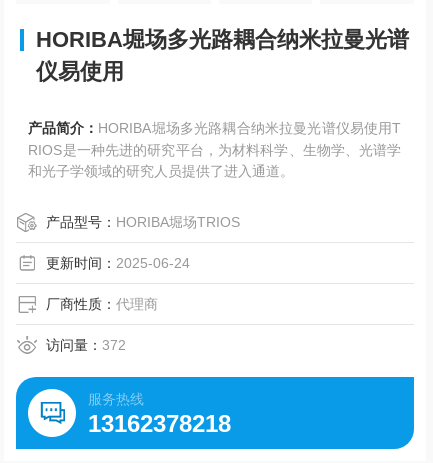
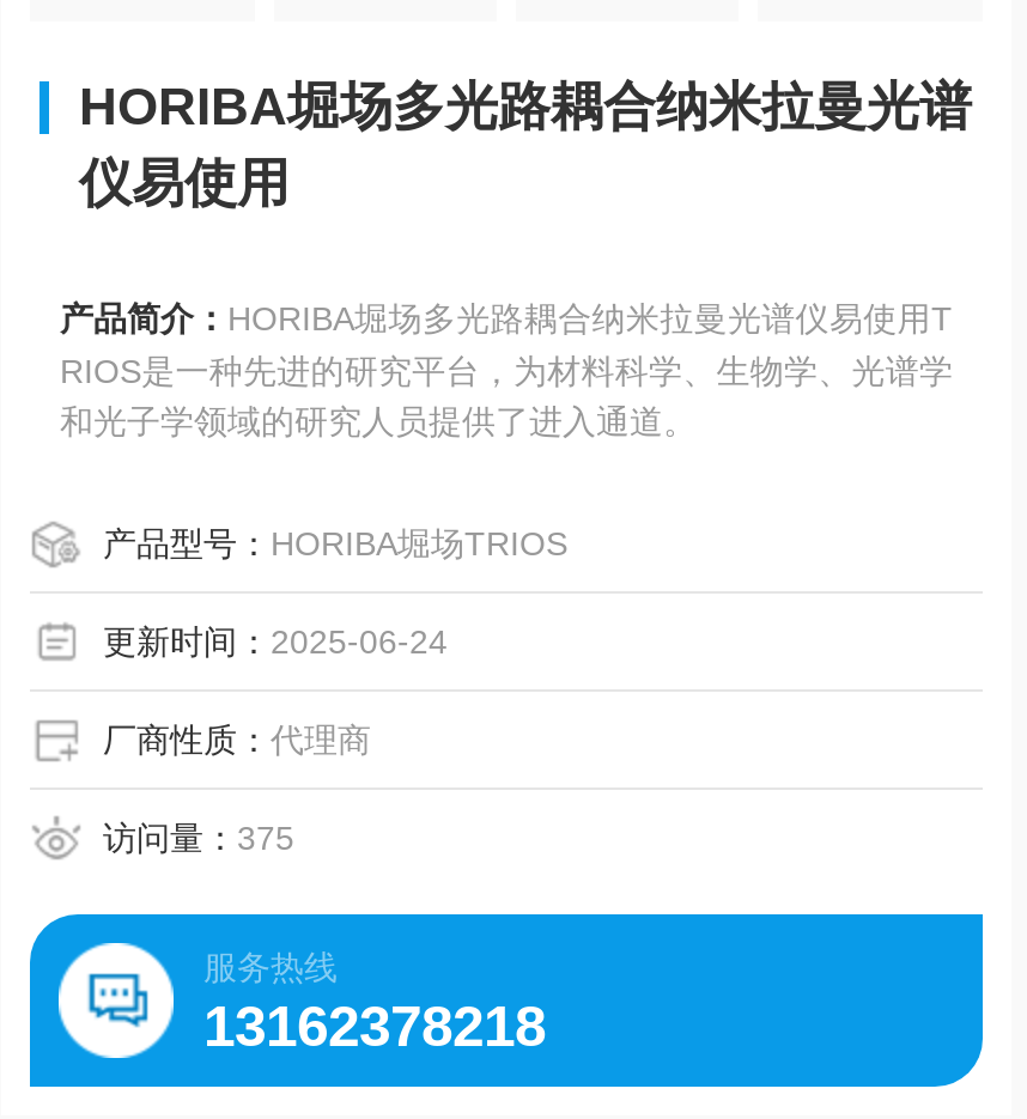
- 访问量：372
+ 访问量：375
